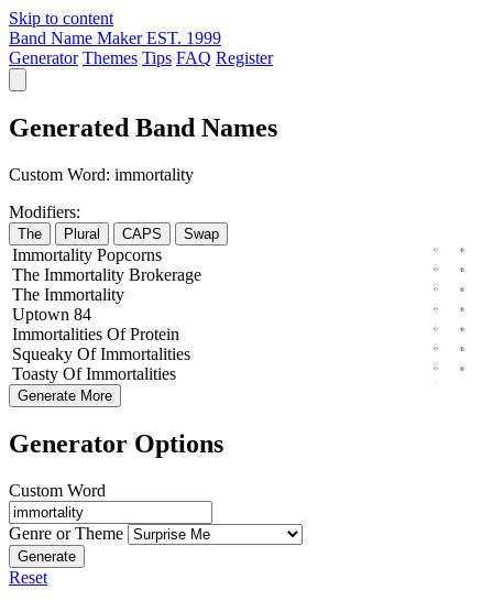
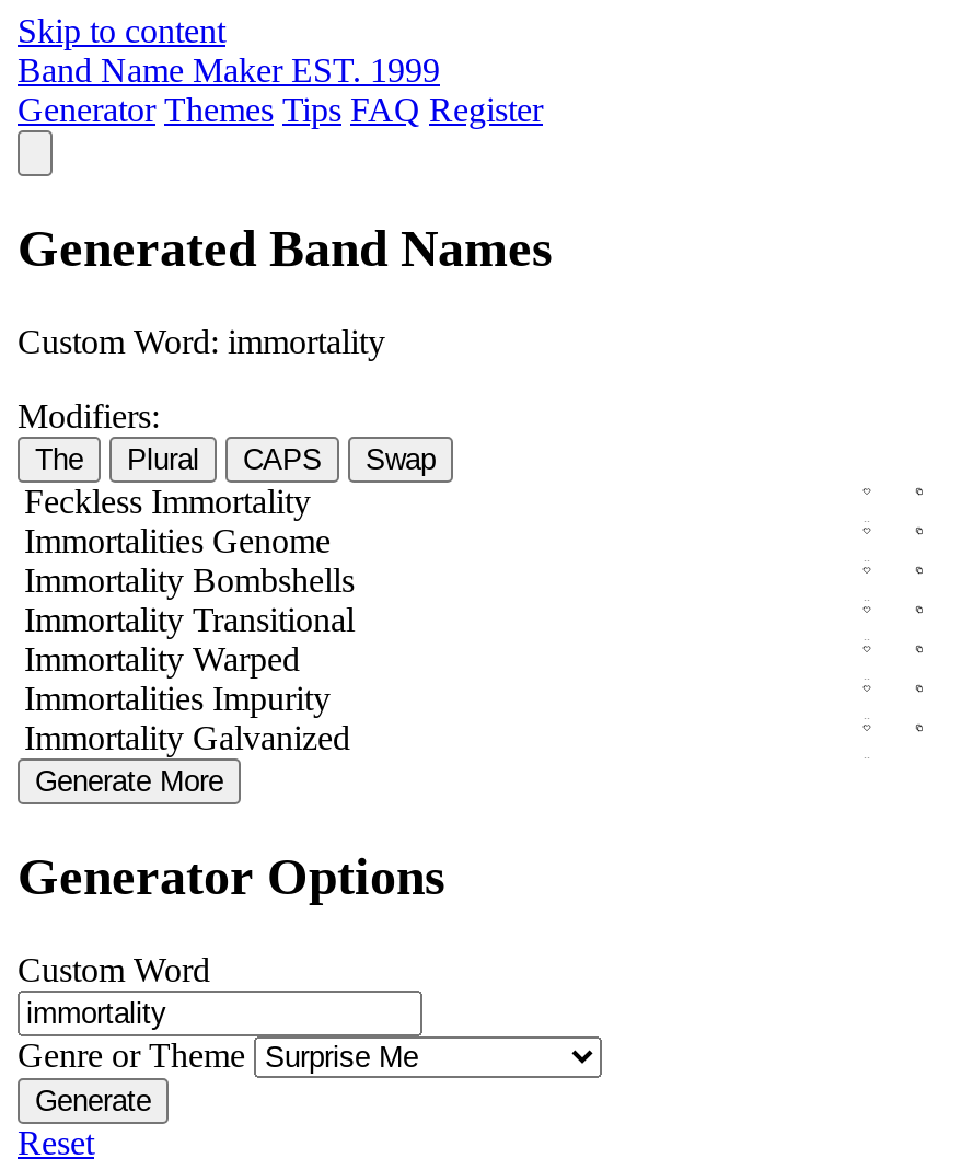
- Immortality Popcorns
- The Immortality Brokerage
- The Immortality
- Uptown 84
- Immortalities Of Protein
- Squeaky Of Immortalities
- Toasty Of Immortalities
+ Feckless Immortality
+ Immortalities Genome
+ Immortality Bombshells
+ Immortality Transitional
+ Immortality Warped
+ Immortalities Impurity
+ Immortality Galvanized
